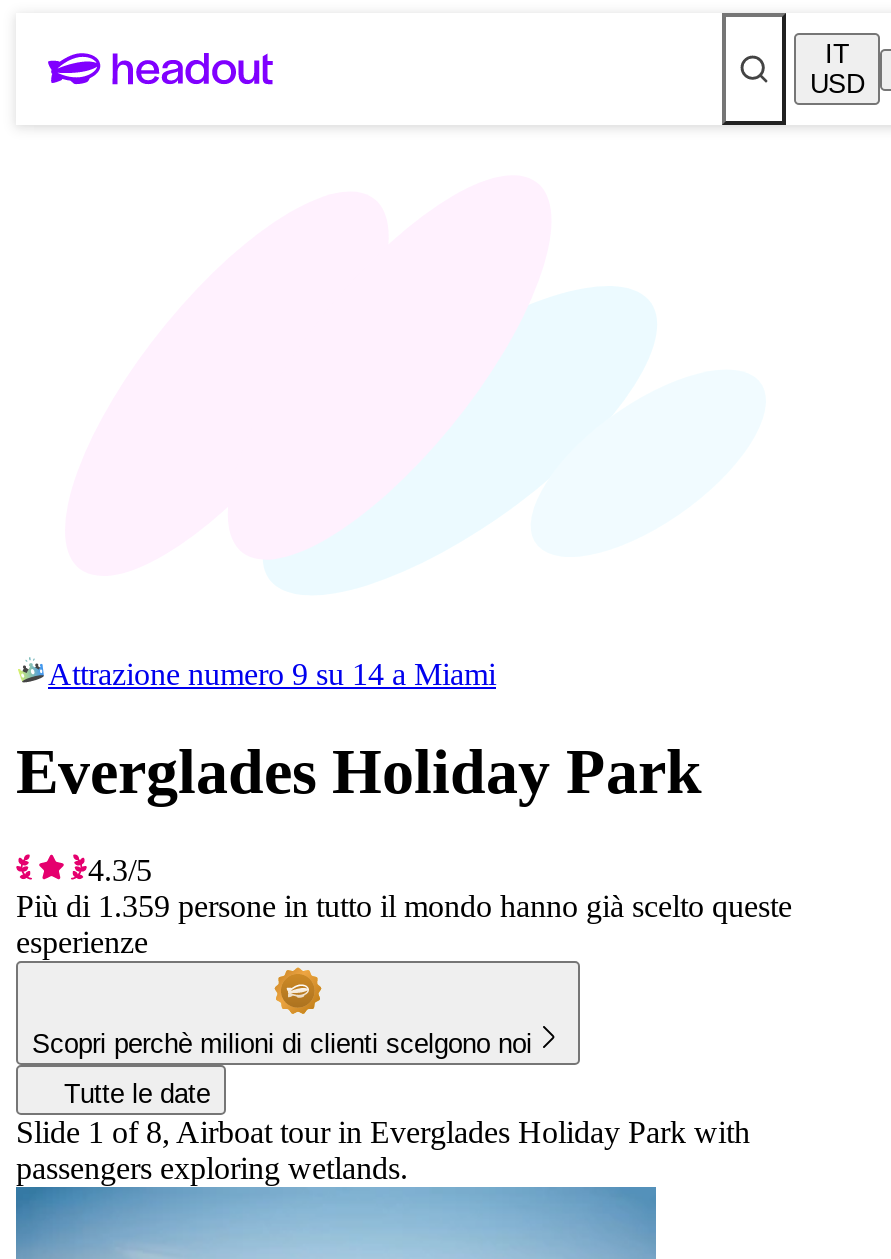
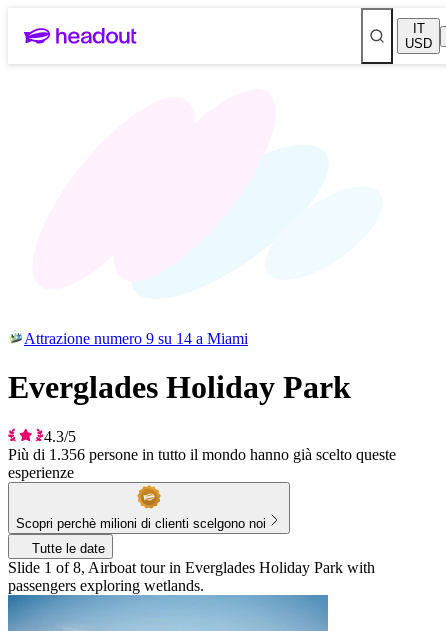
- Più di 1.359 persone in tutto il mondo hanno già scelto queste
+ Più di 1.356 persone in tutto il mondo hanno già scelto queste
